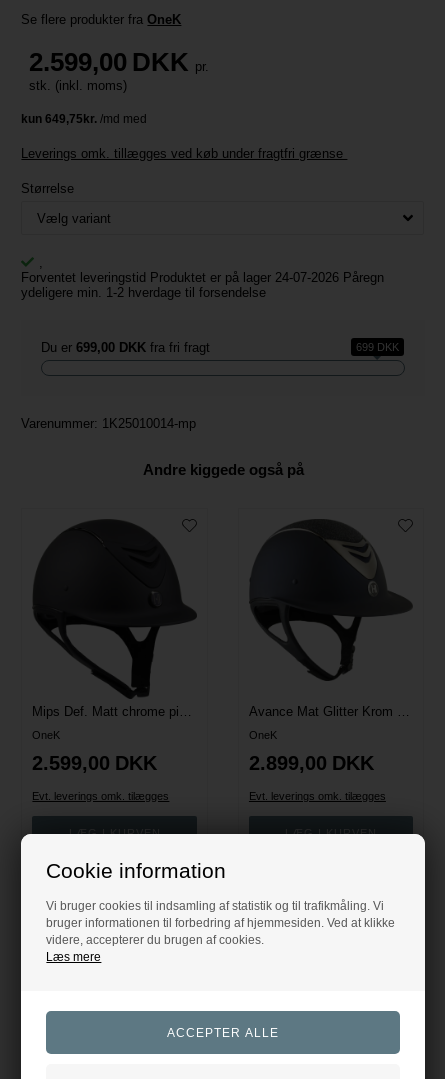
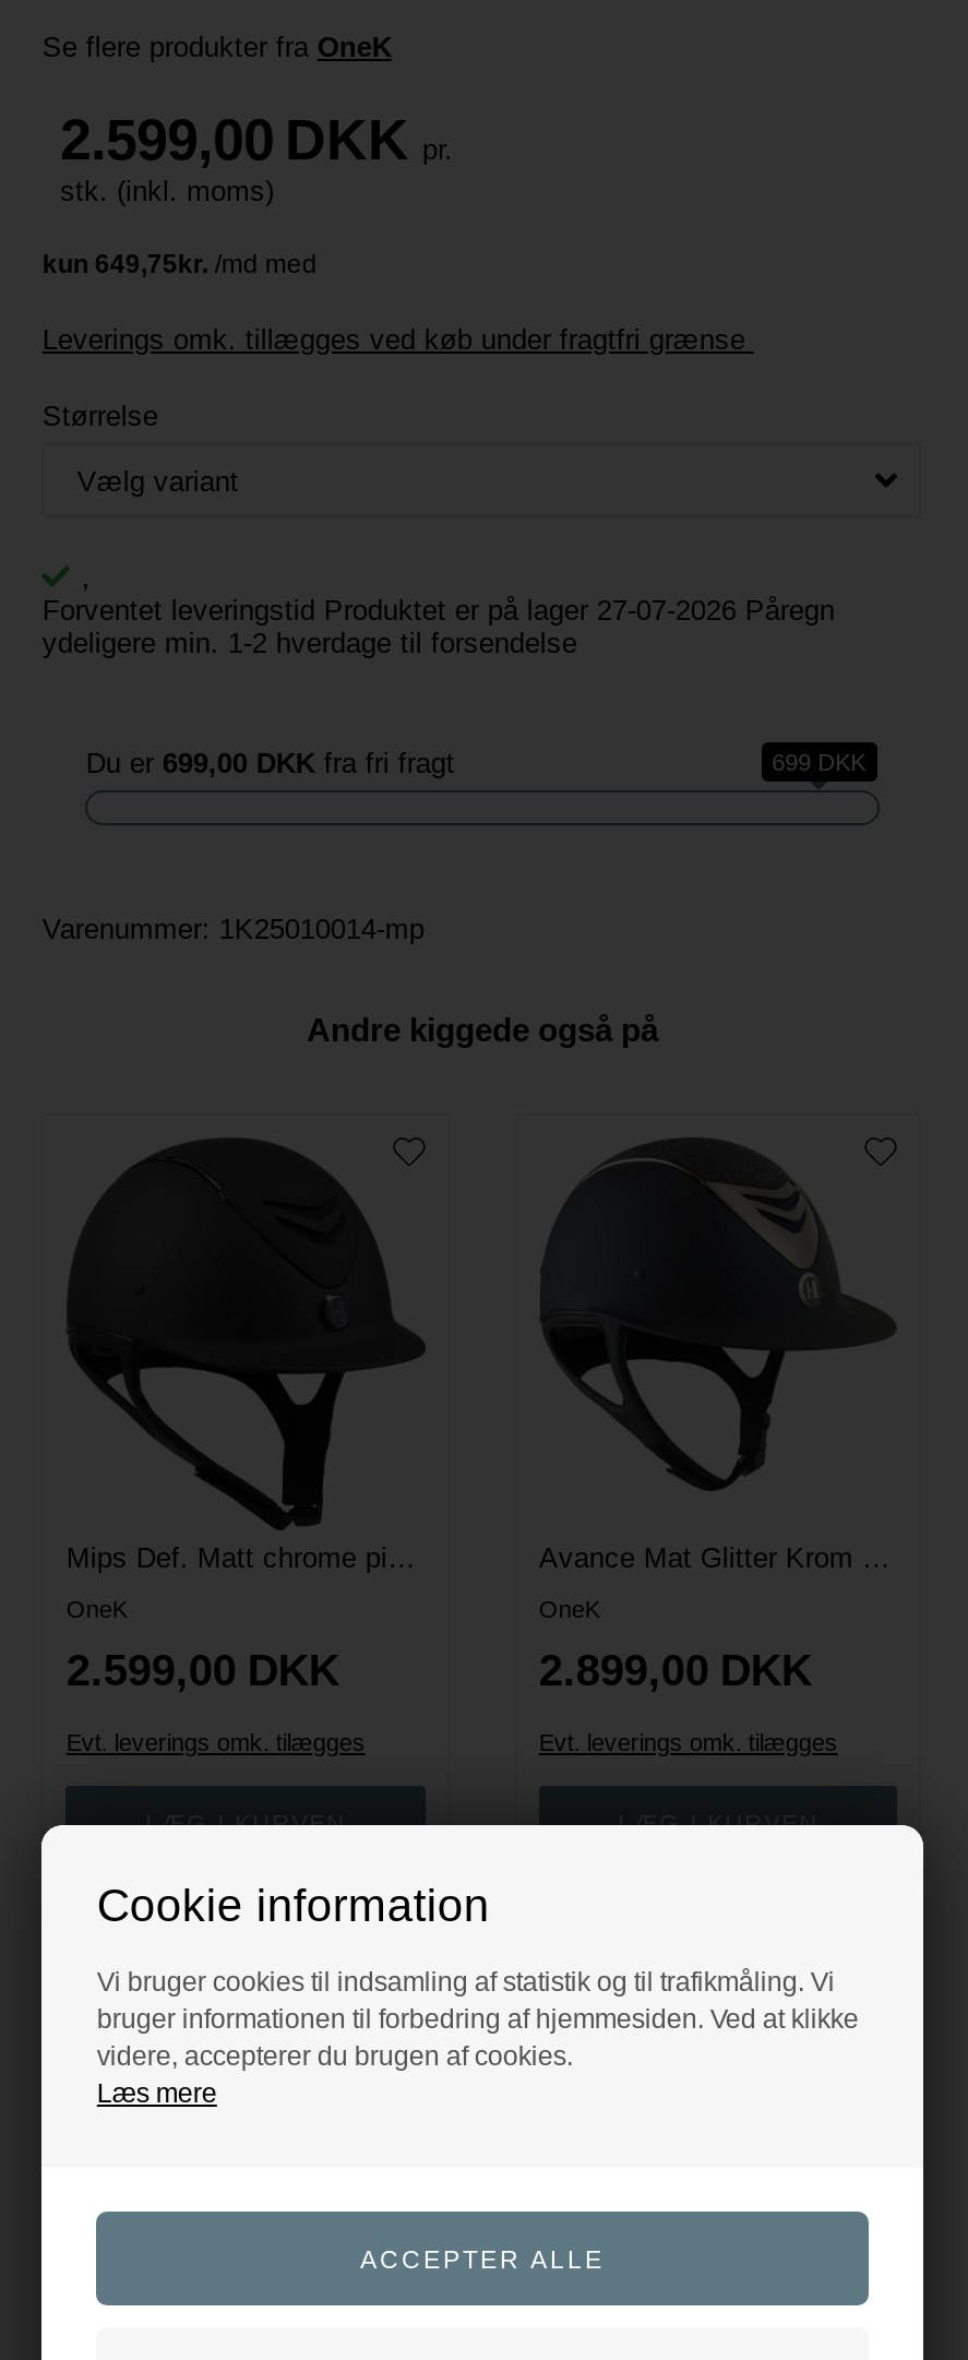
- Forventet leveringstid Produktet er på lager 24-07-2026 Påregn
+ Forventet leveringstid Produktet er på lager 27-07-2026 Påregn
